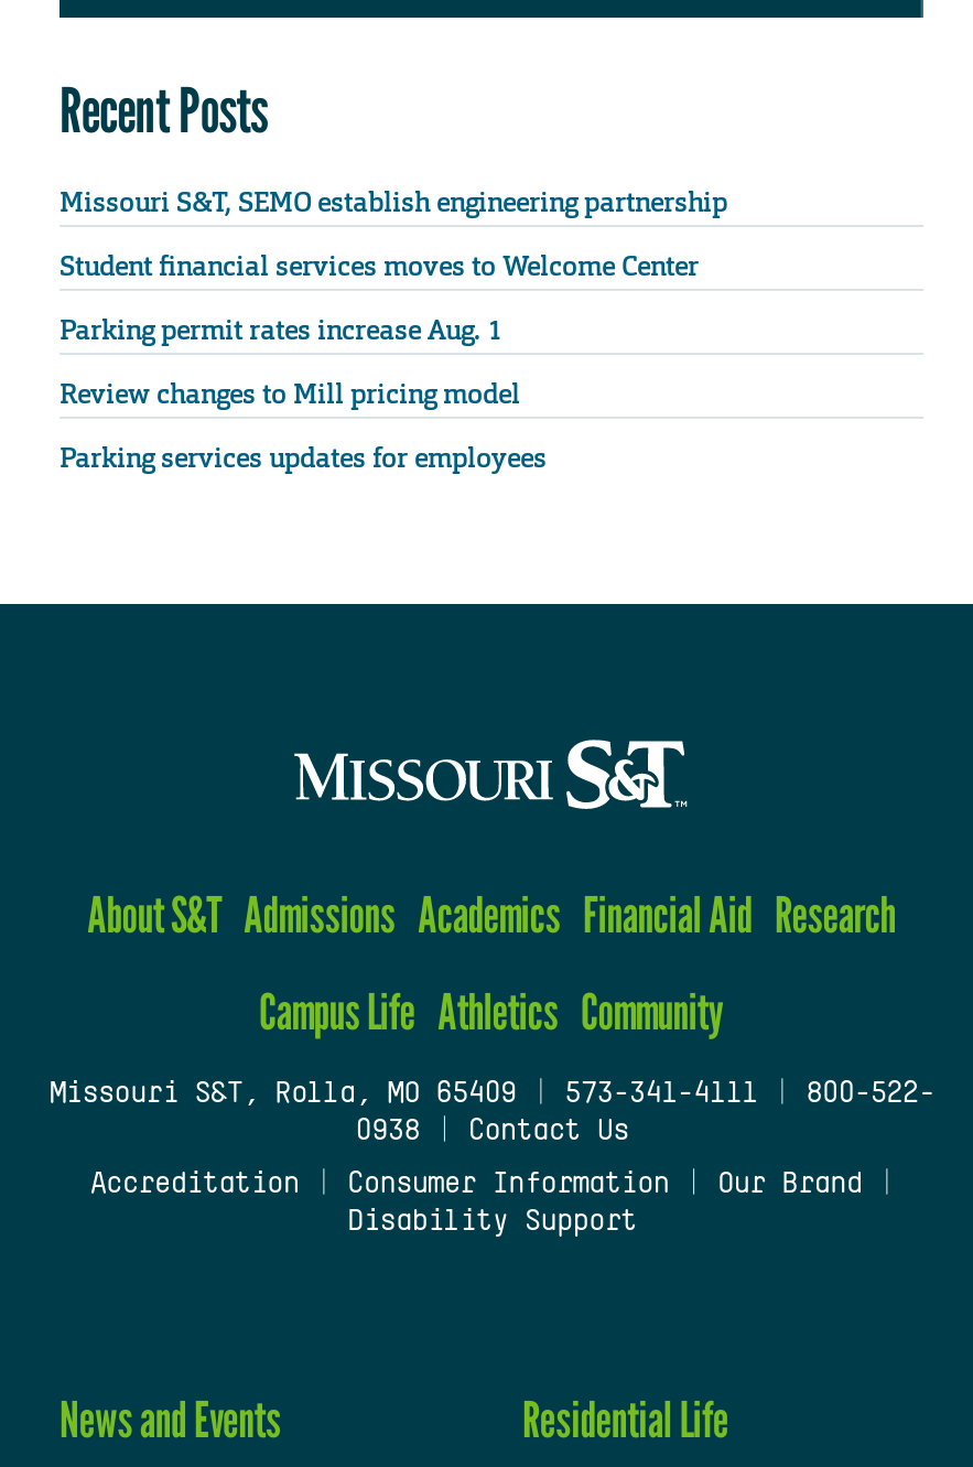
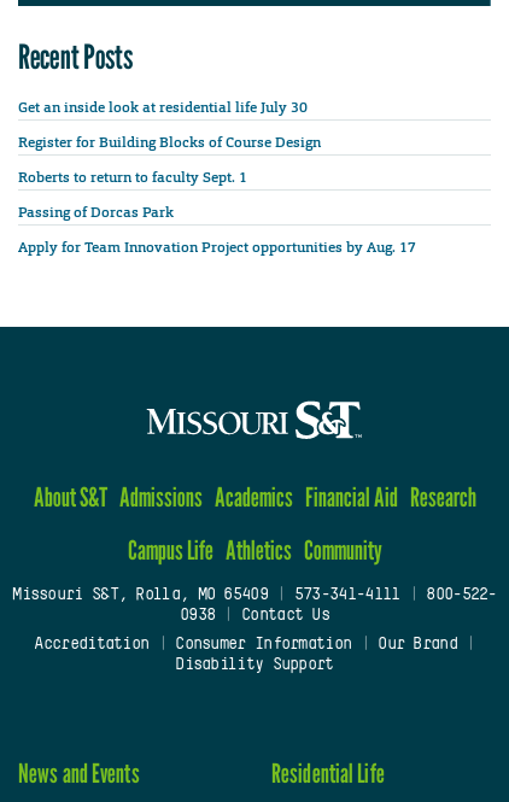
- Missouri S&T, SEMO establish engineering partnership
+ Get an inside look at residential life July 30

- Student financial services moves to Welcome Center
+ Register for Building Blocks of Course Design

- Parking permit rates increase Aug. 1
+ Roberts to return to faculty Sept. 1

- Review changes to Mill pricing model
+ Passing of Dorcas Park

- Parking services updates for employees
+ Apply for Team Innovation Project opportunities by Aug. 17
